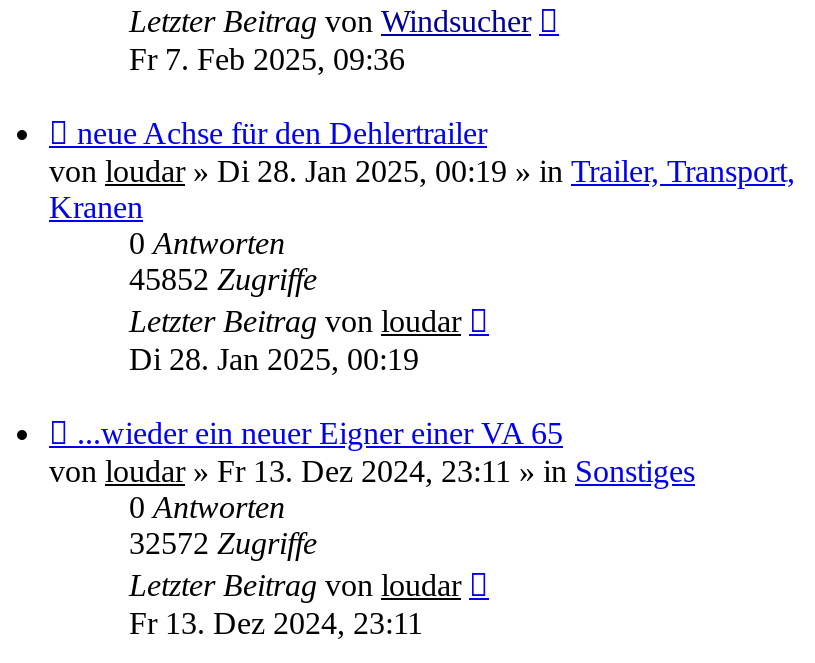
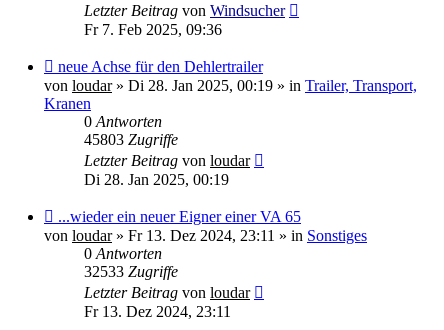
- 45852 Zugriffe
+ 45803 Zugriffe

- 32572 Zugriffe
+ 32533 Zugriffe
